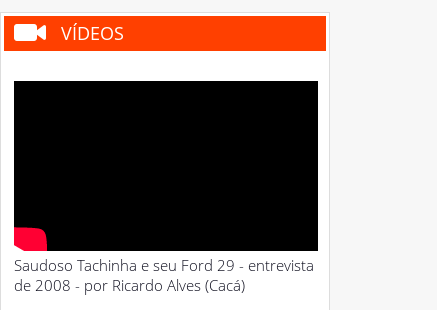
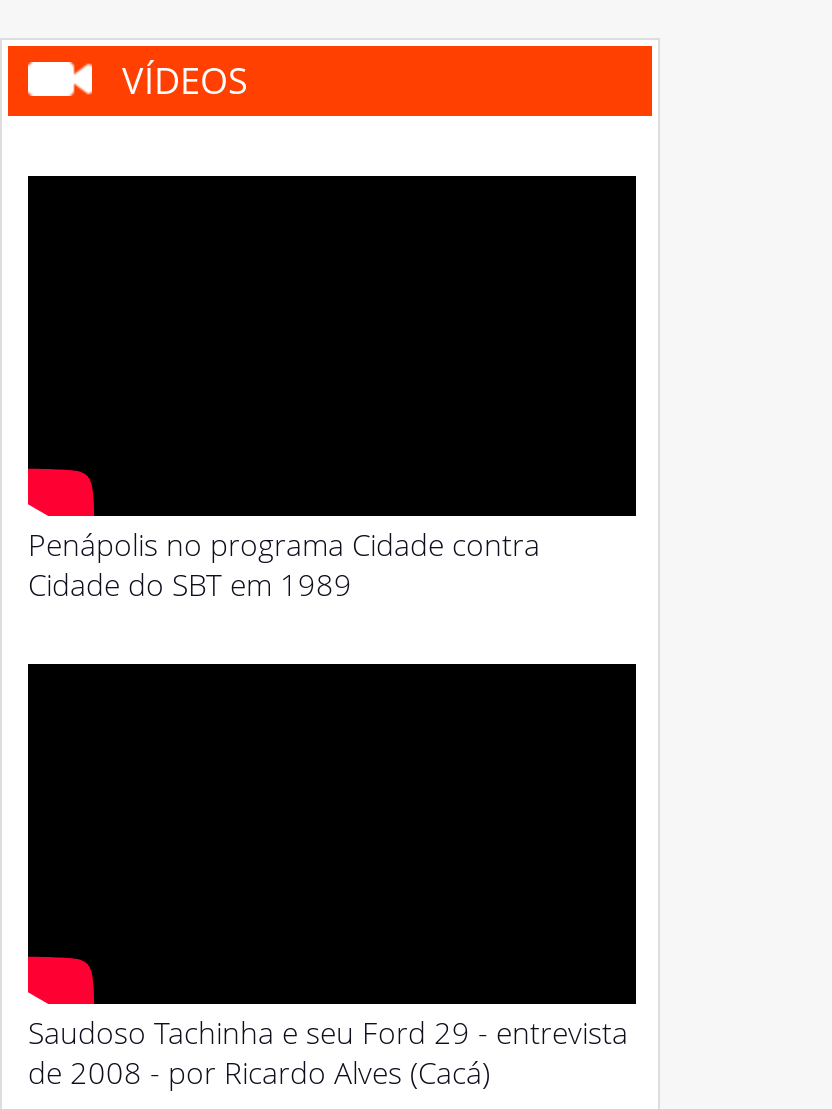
+ Penápolis no programa Cidade contra
+ Cidade do SBT em 1989
